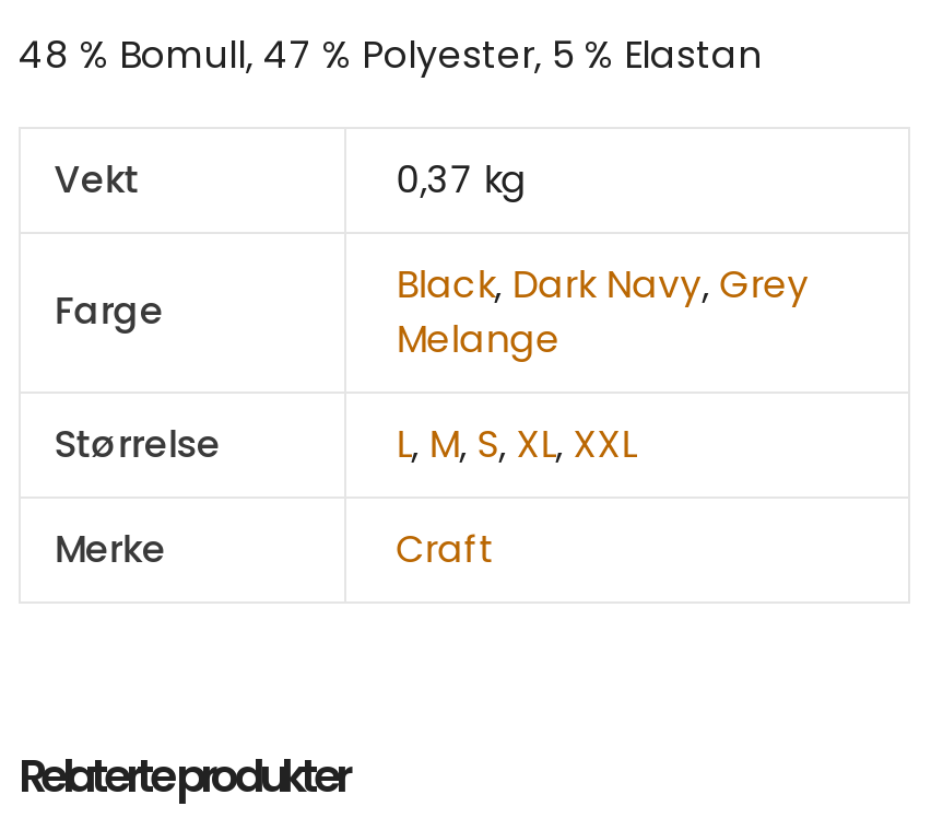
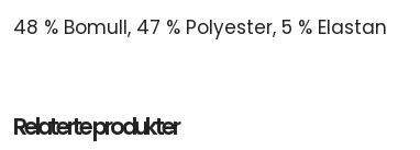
- Vekt
- 0,37 kg
- Farge
- Black, Dark Navy, Grey
- Melange
- Størrelse
- L, M, S, XL, XXL
- Merke
- Craft
